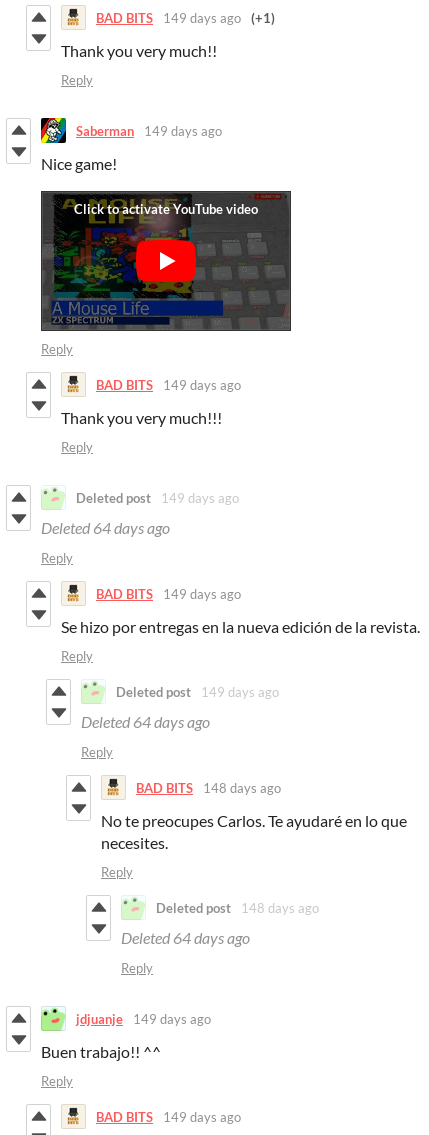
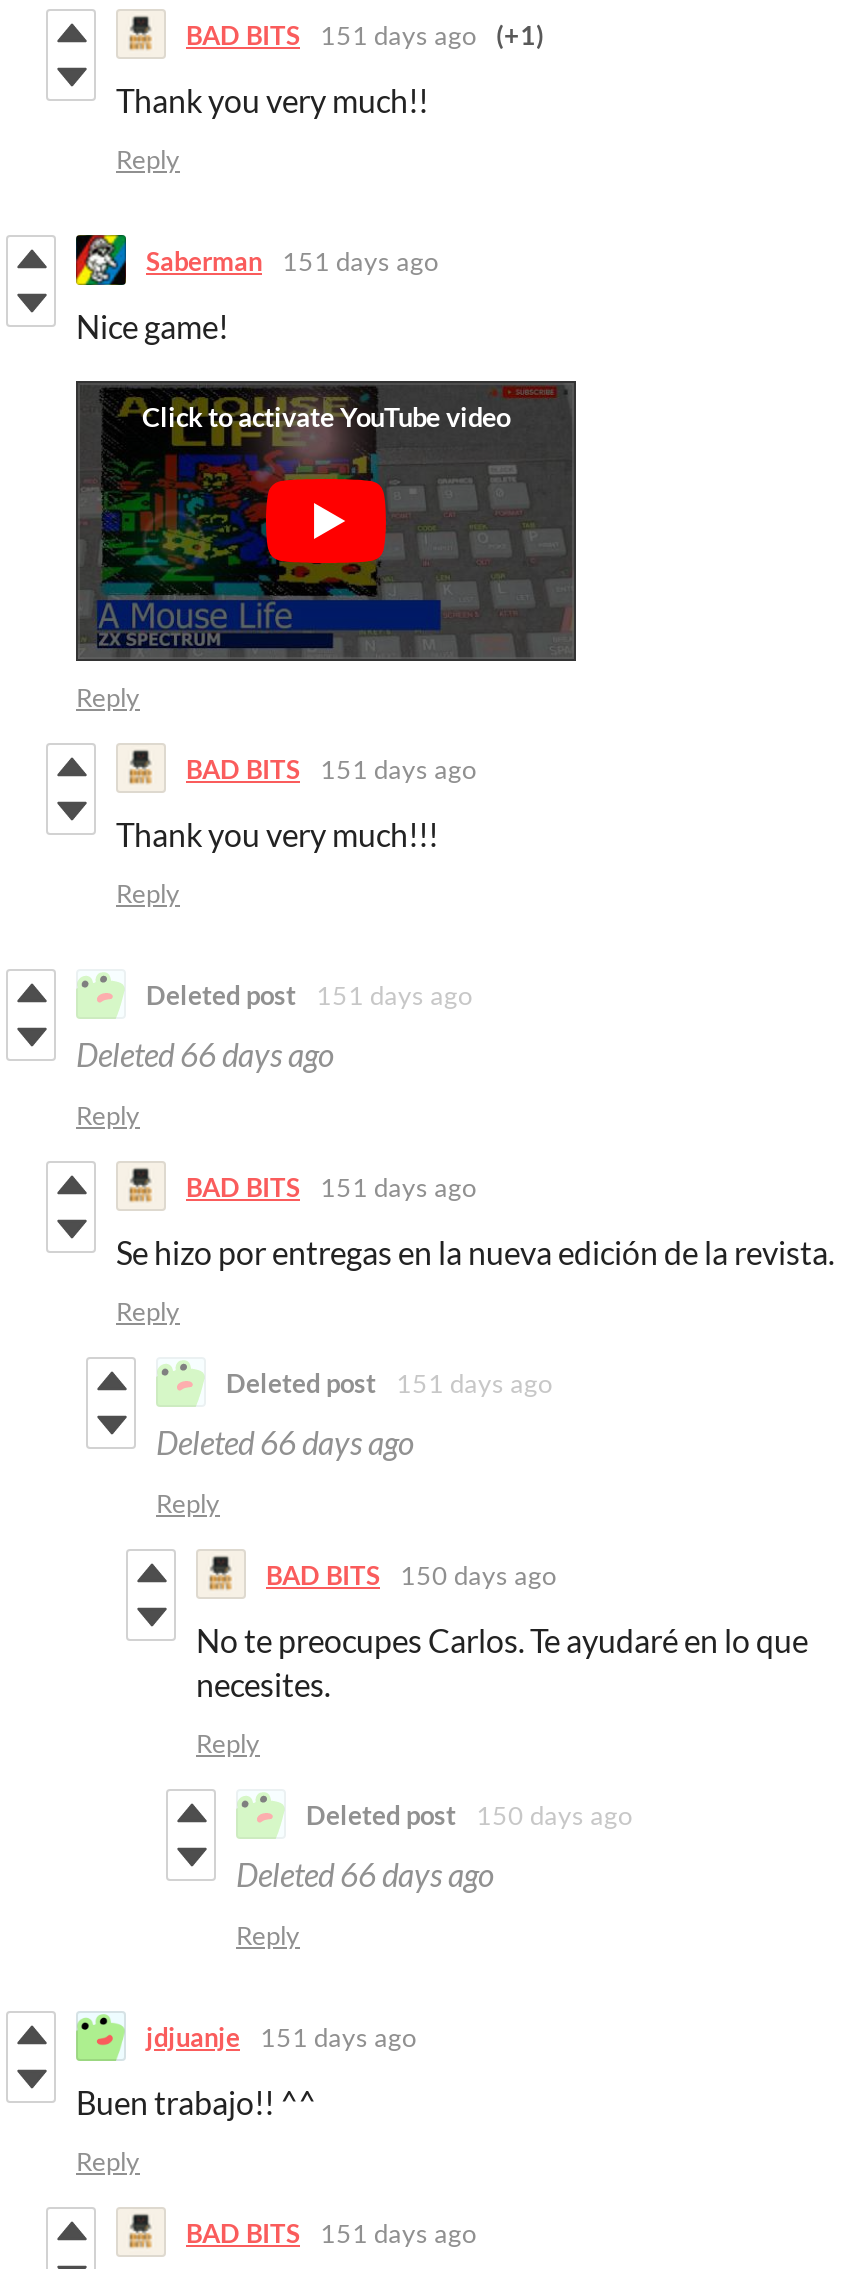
- BAD BITS 149 days ago (+1)
+ BAD BITS 151 days ago (+1)

- Saberman 149 days ago
+ Saberman 151 days ago

- BAD BITS 149 days ago
+ BAD BITS 151 days ago

- Deleted post 149 days ago
+ Deleted post 151 days ago

- Deleted 64 days ago
+ Deleted 66 days ago

- BAD BITS 149 days ago
+ BAD BITS 151 days ago

- Deleted post 149 days ago
+ Deleted post 151 days ago

- Deleted 64 days ago
+ Deleted 66 days ago

- BAD BITS 148 days ago
+ BAD BITS 150 days ago

- Deleted post 148 days ago
+ Deleted post 150 days ago

- Deleted 64 days ago
+ Deleted 66 days ago

- jdjuanje 149 days ago
+ jdjuanje 151 days ago

- BAD BITS 149 days ago
+ BAD BITS 151 days ago
